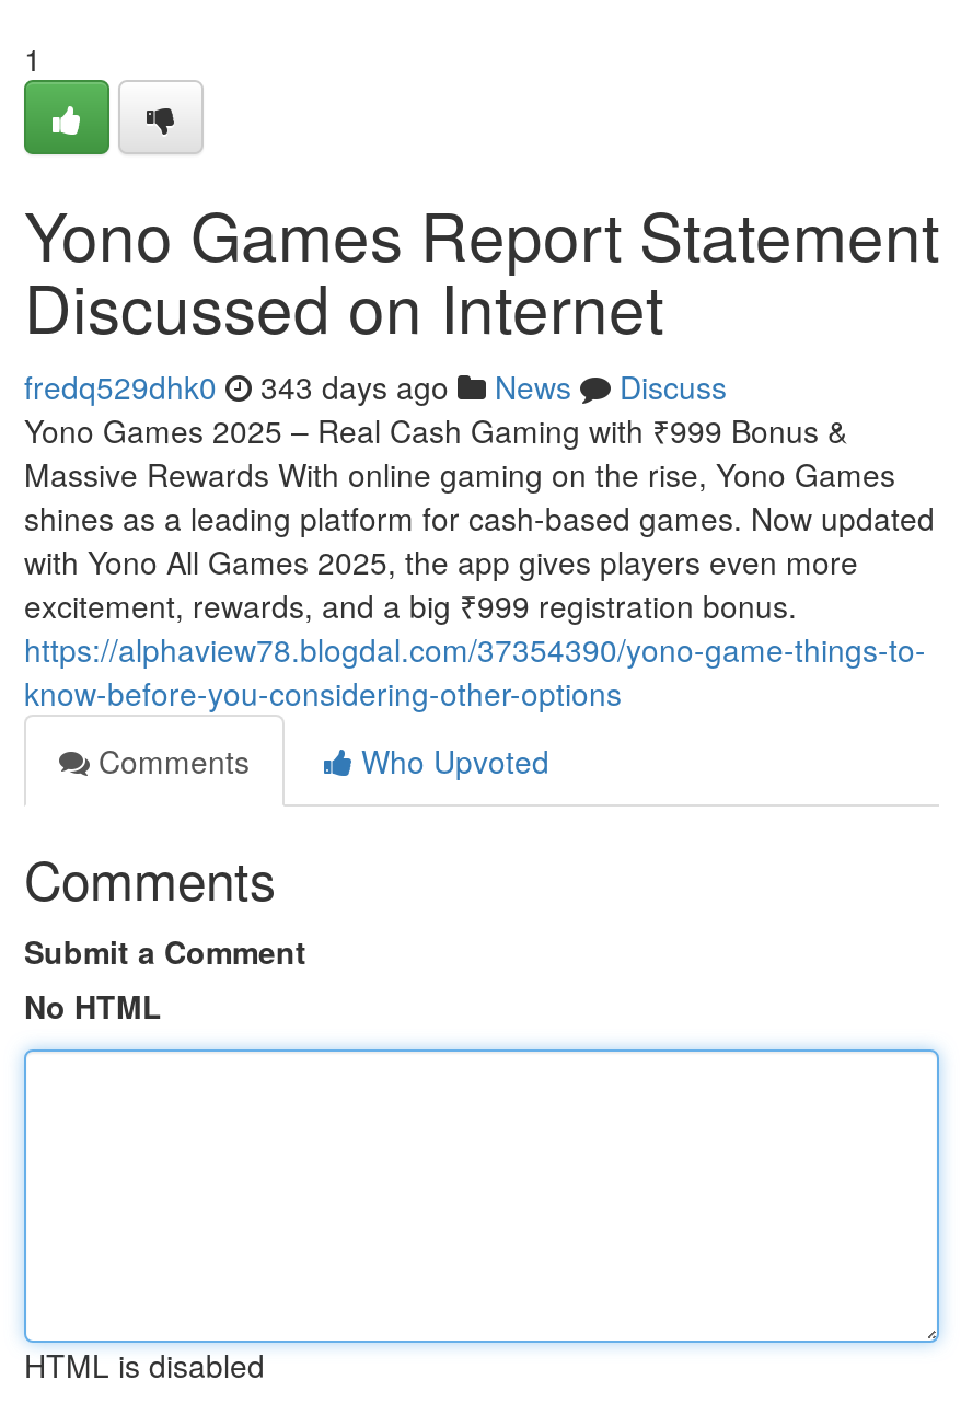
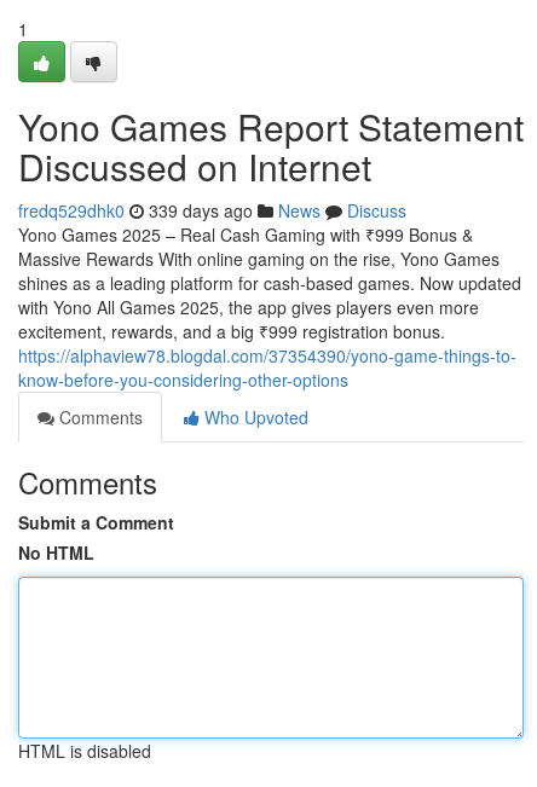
- fredq529dhk0 343 days ago News Discuss
+ fredq529dhk0 339 days ago News Discuss
